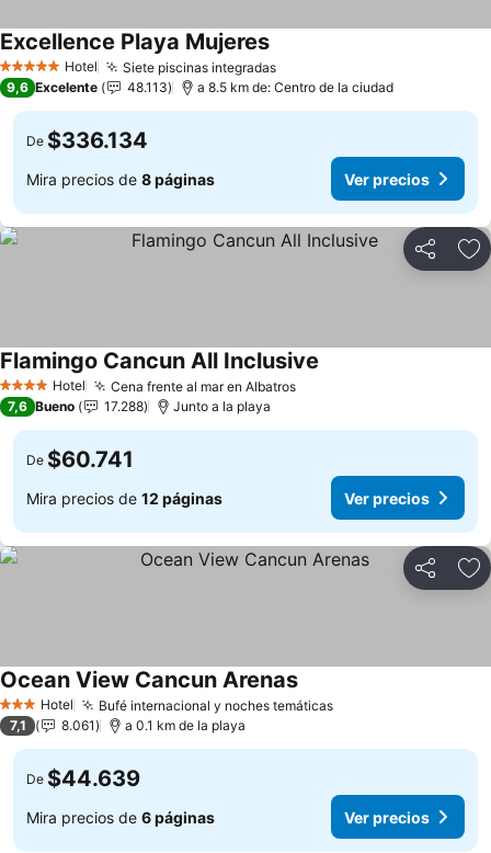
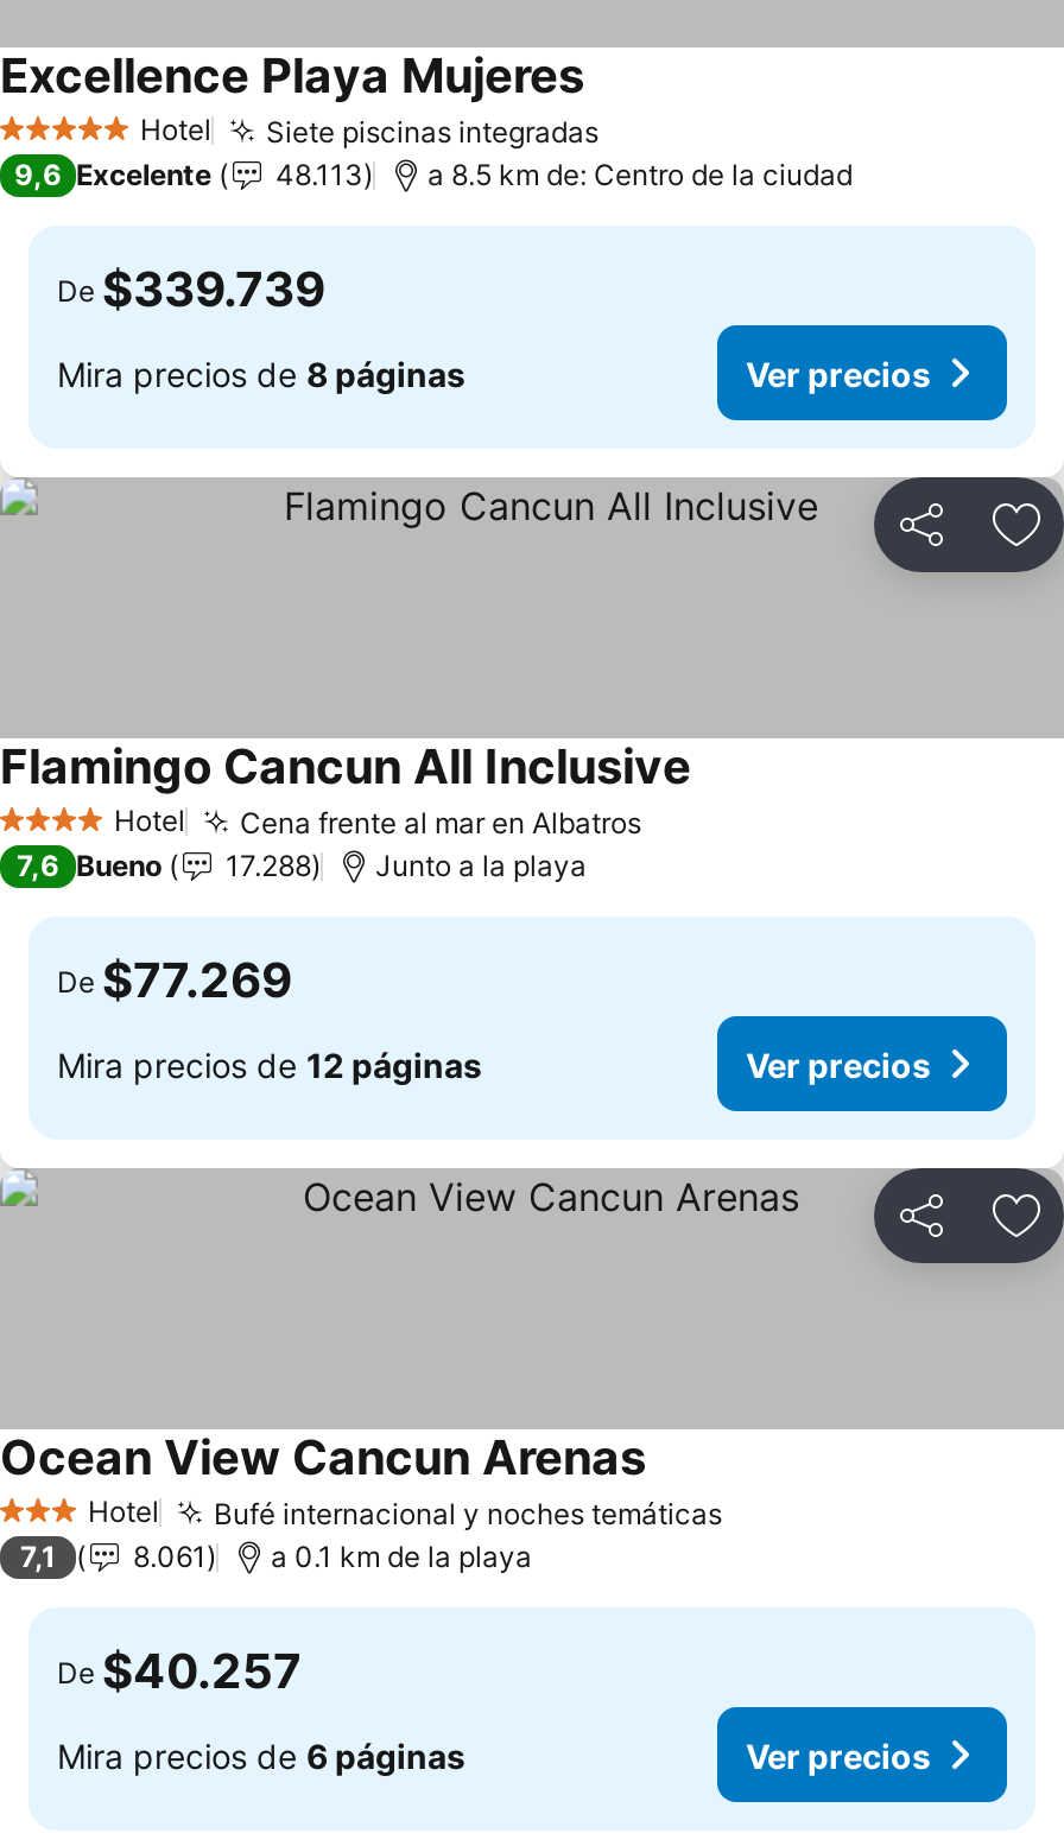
- De $336.134
+ De $339.739

- De $60.741
+ De $77.269

- De $44.639
+ De $40.257
